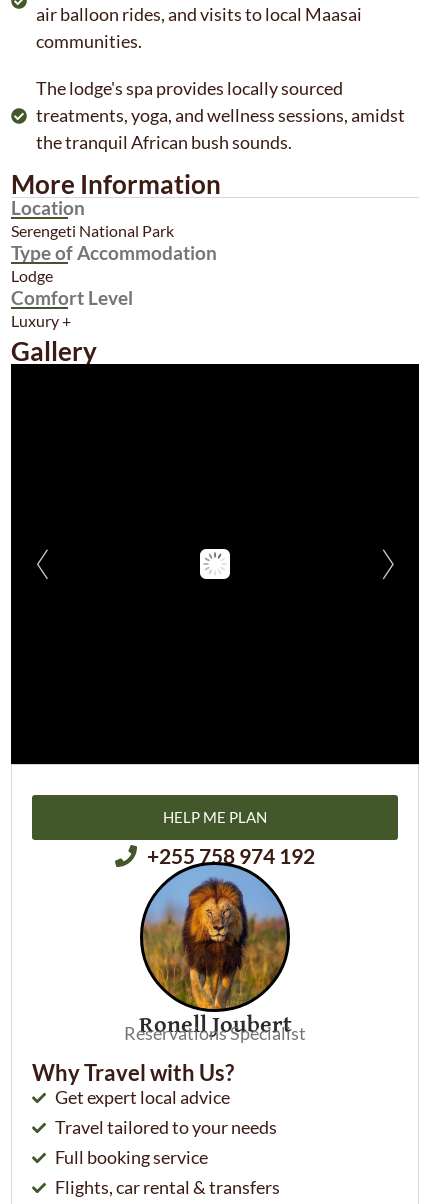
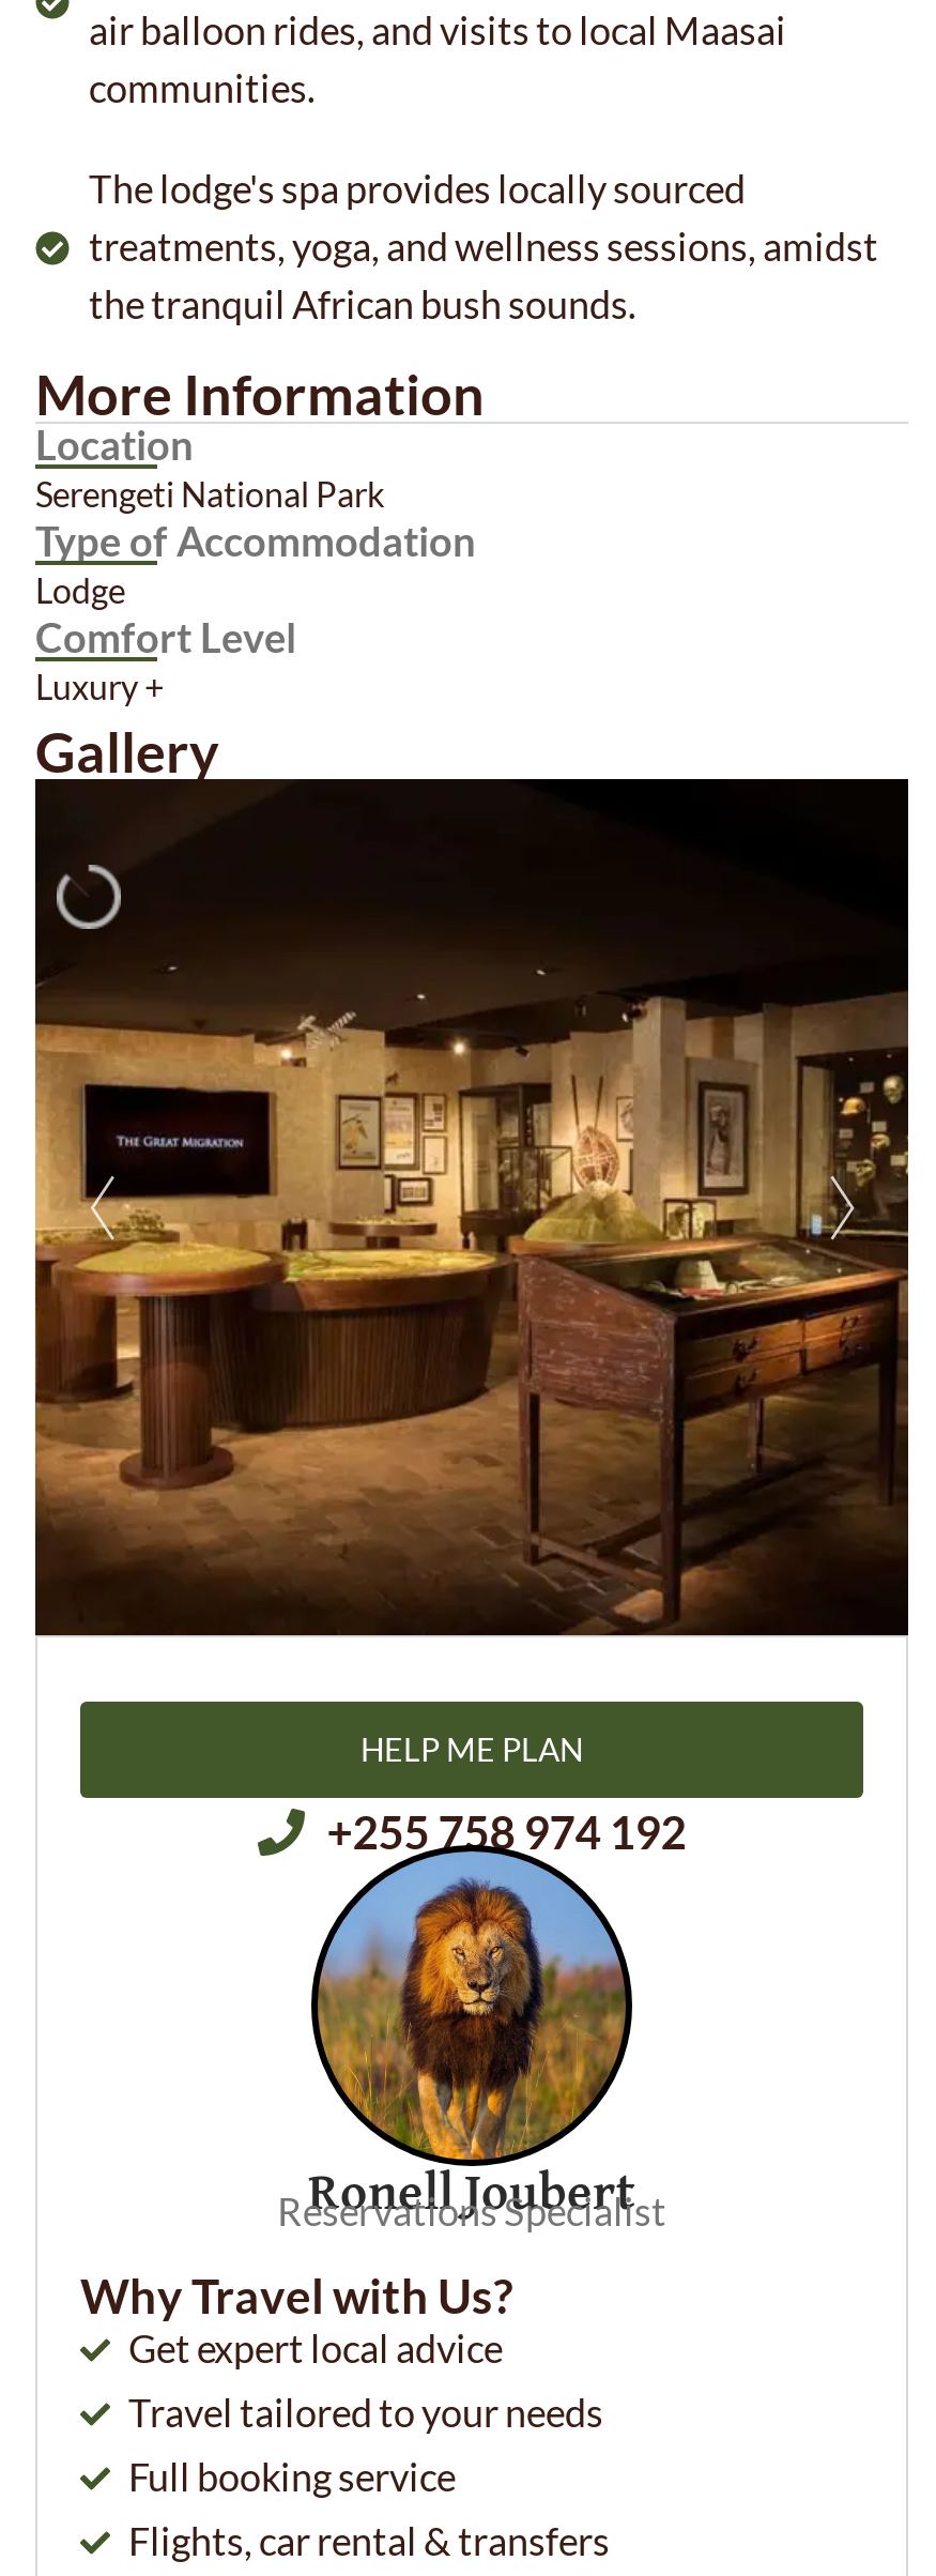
+ [image]
